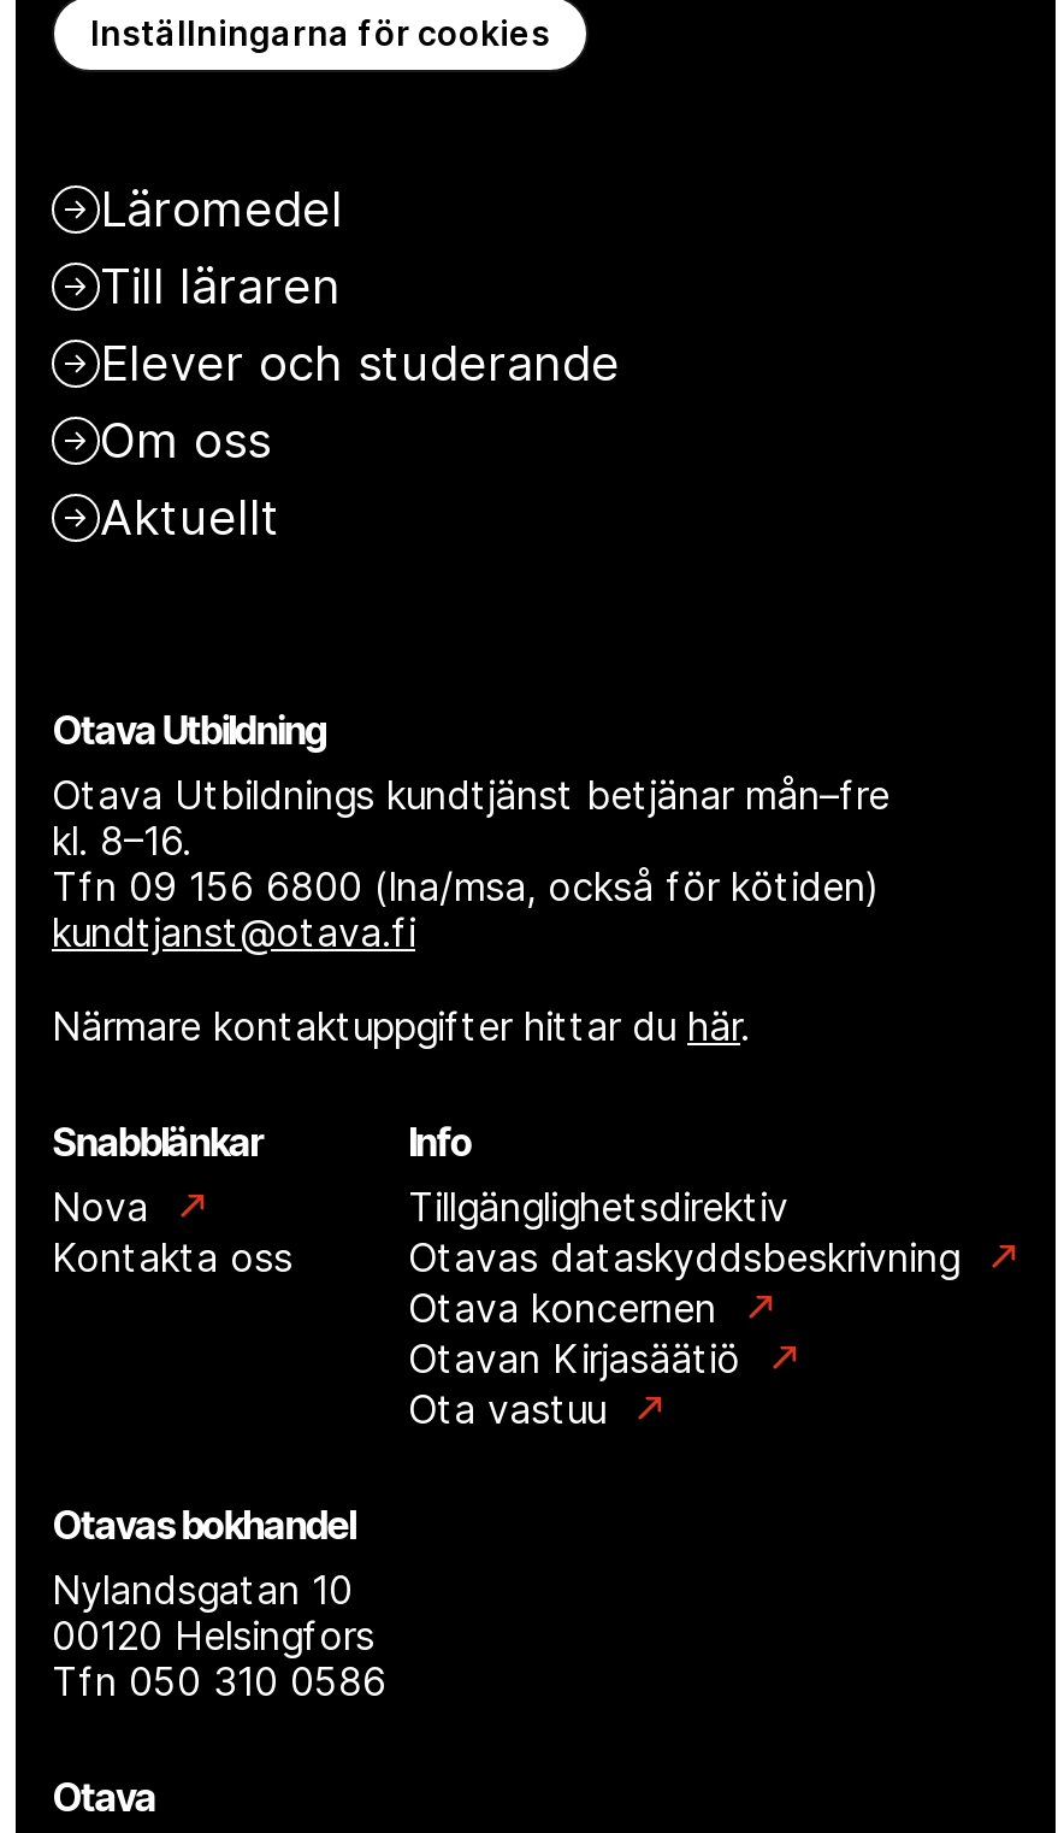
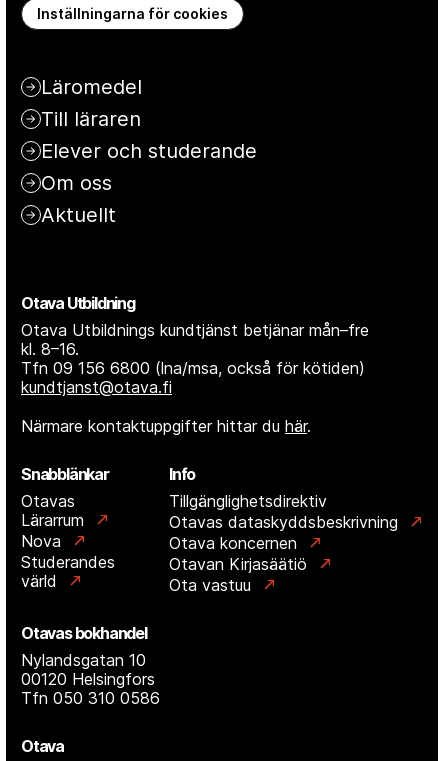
moved down: Nova

+ Otavas
+ Lärarrum

- Kontakta oss
+ Studerandes
+ värld
